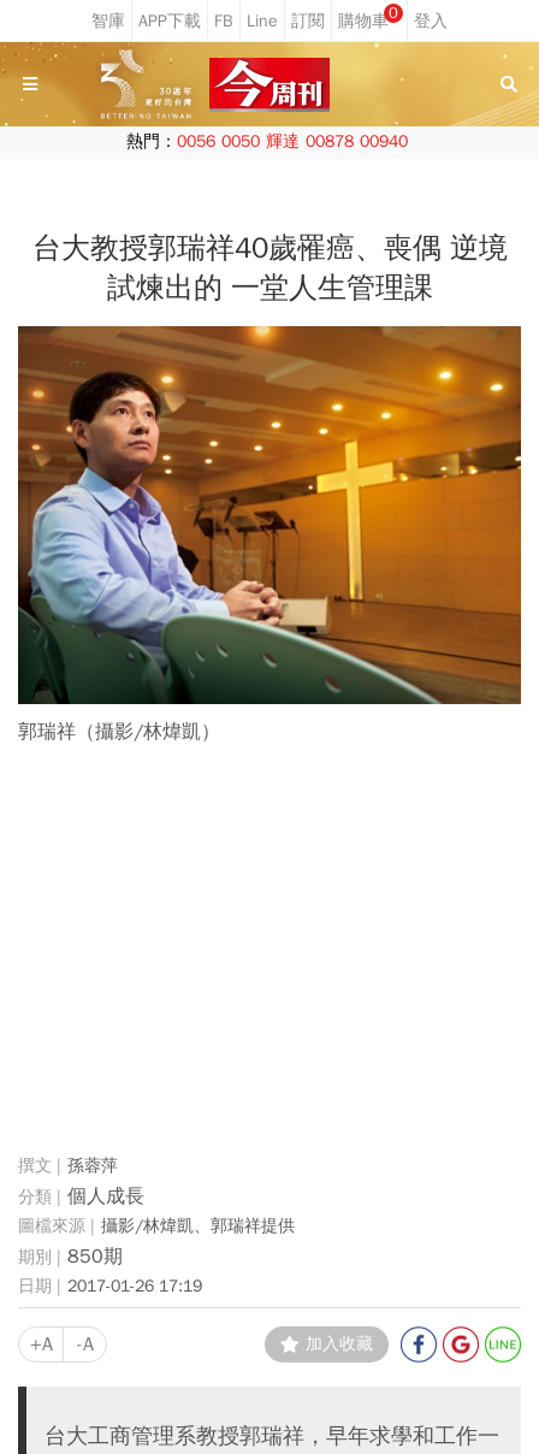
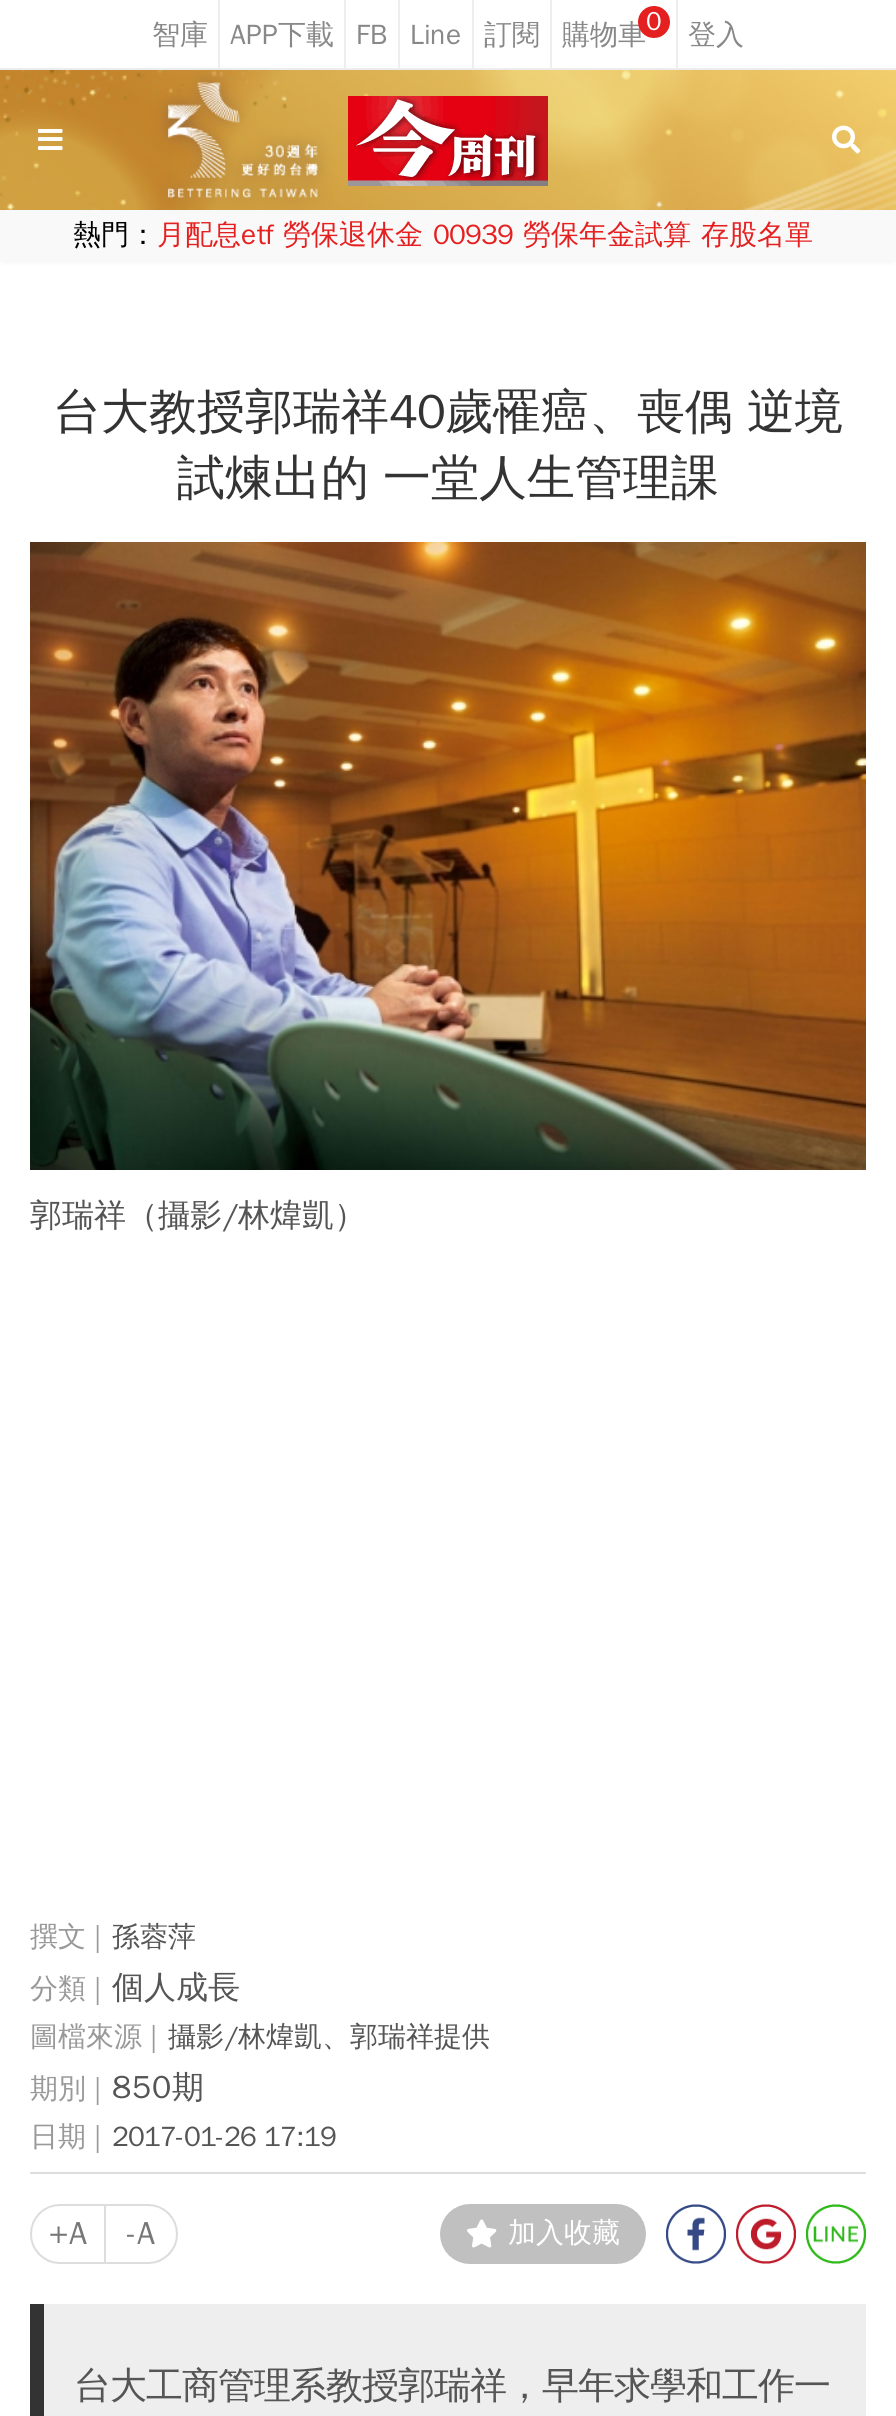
- 熱門：0056 0050 輝達 00878 00940
+ 熱門：月配息etf 勞保退休金 00939 勞保年金試算 存股名單
